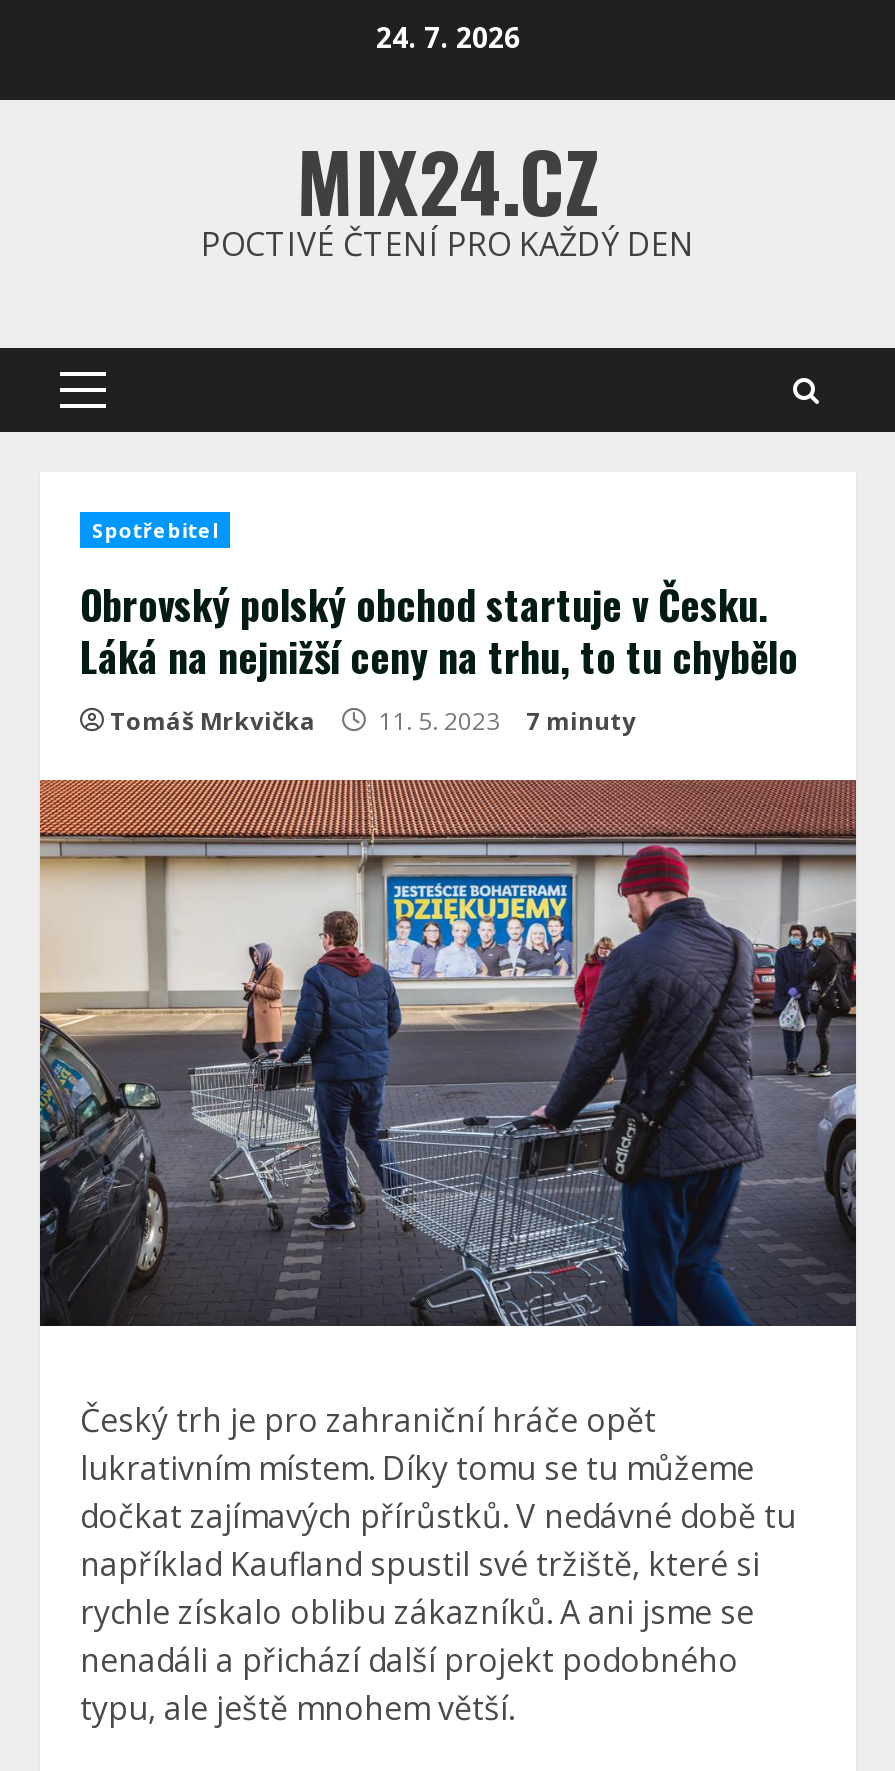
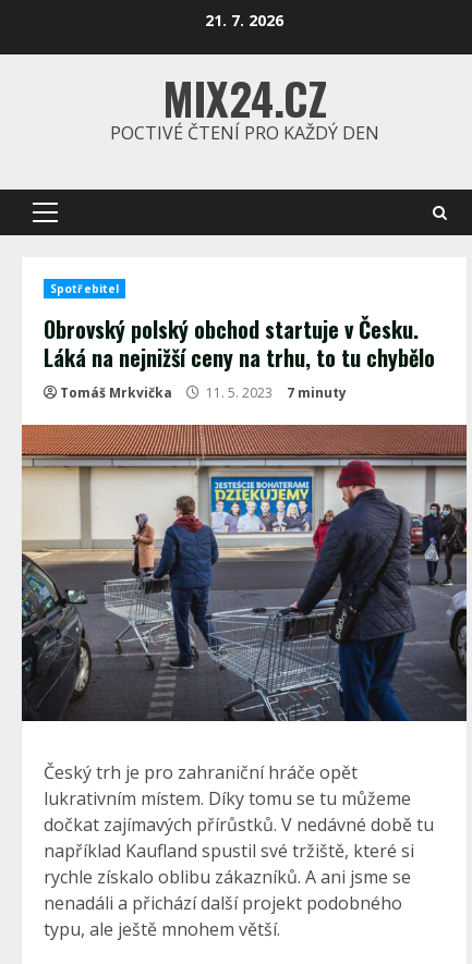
- 24. 7. 2026
+ 21. 7. 2026
